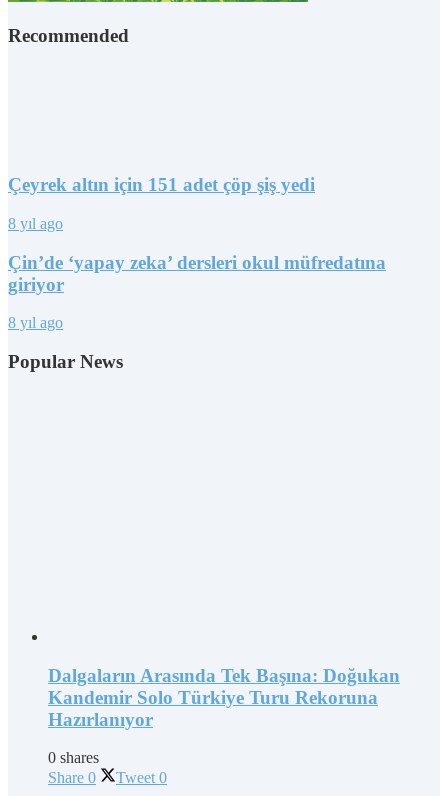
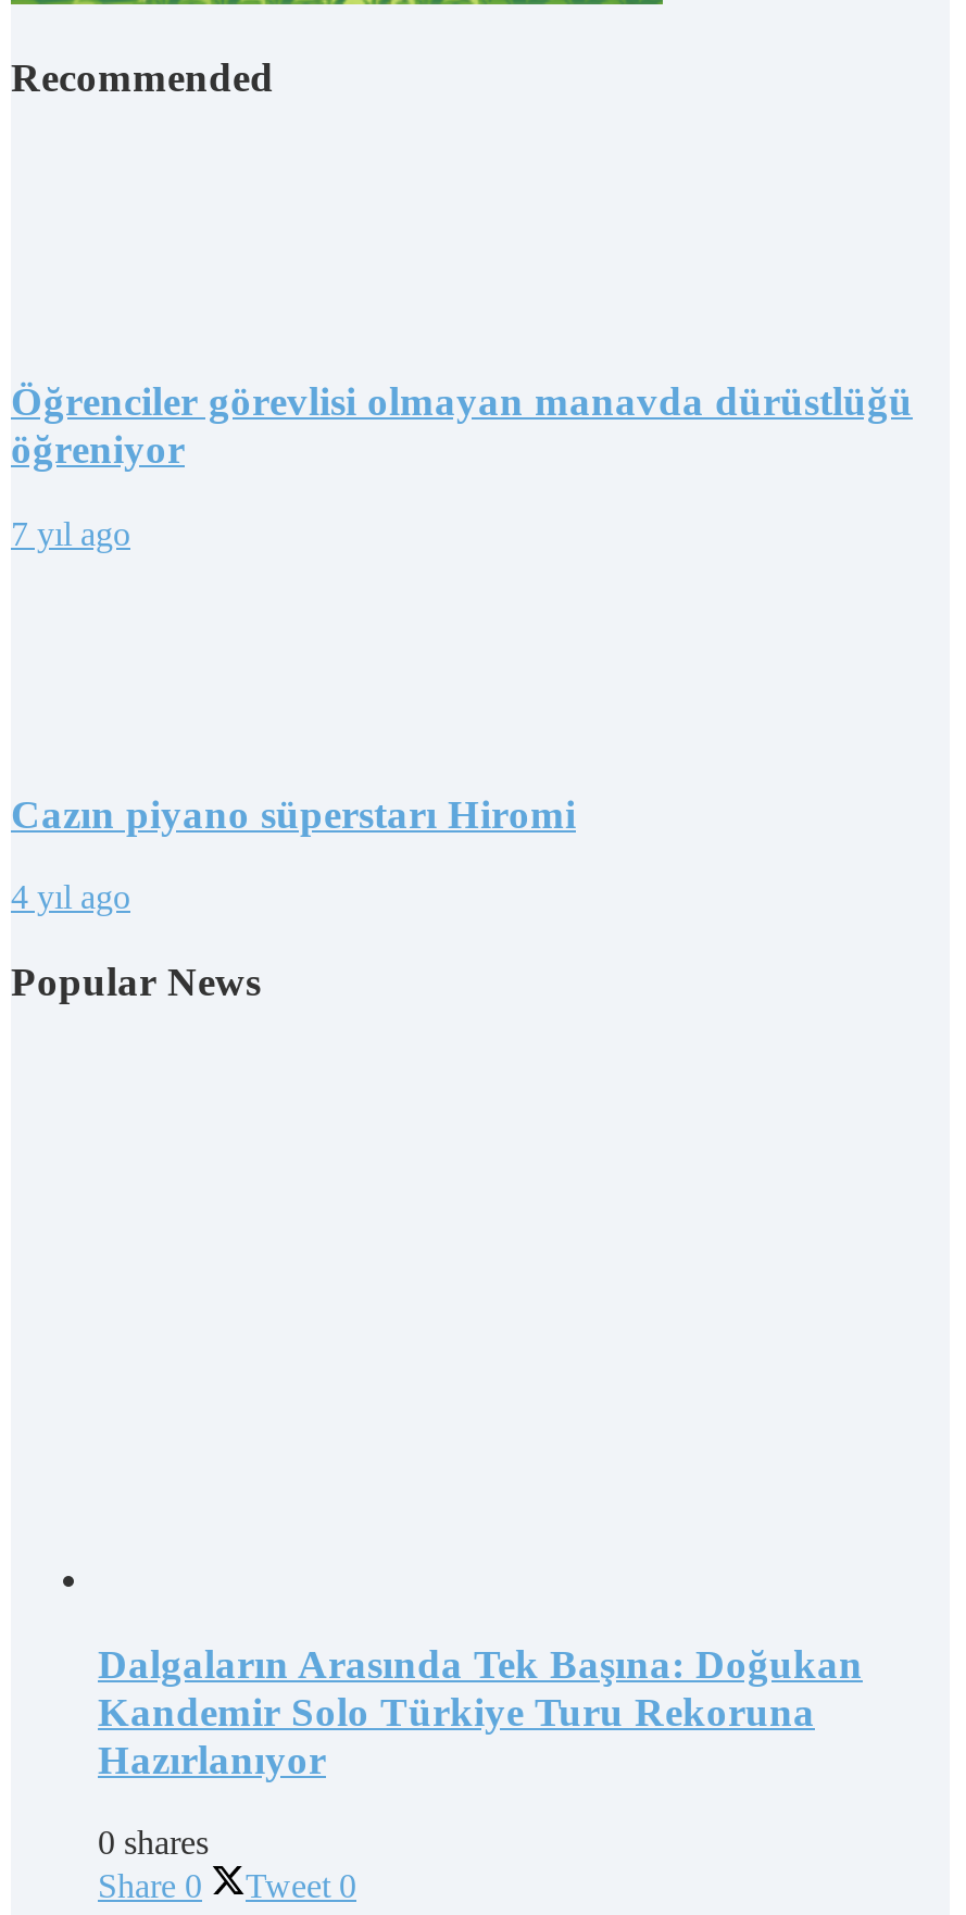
- Çeyrek altın için 151 adet çöp şiş yedi
+ Öğrenciler görevlisi olmayan manavda dürüstlüğü
+ öğreniyor

- 8 yıl ago
+ 7 yıl ago

- Çin’de ‘yapay zeka’ dersleri okul müfredatına
- giriyor
+ Cazın piyano süperstarı Hiromi

- 8 yıl ago
+ 4 yıl ago
